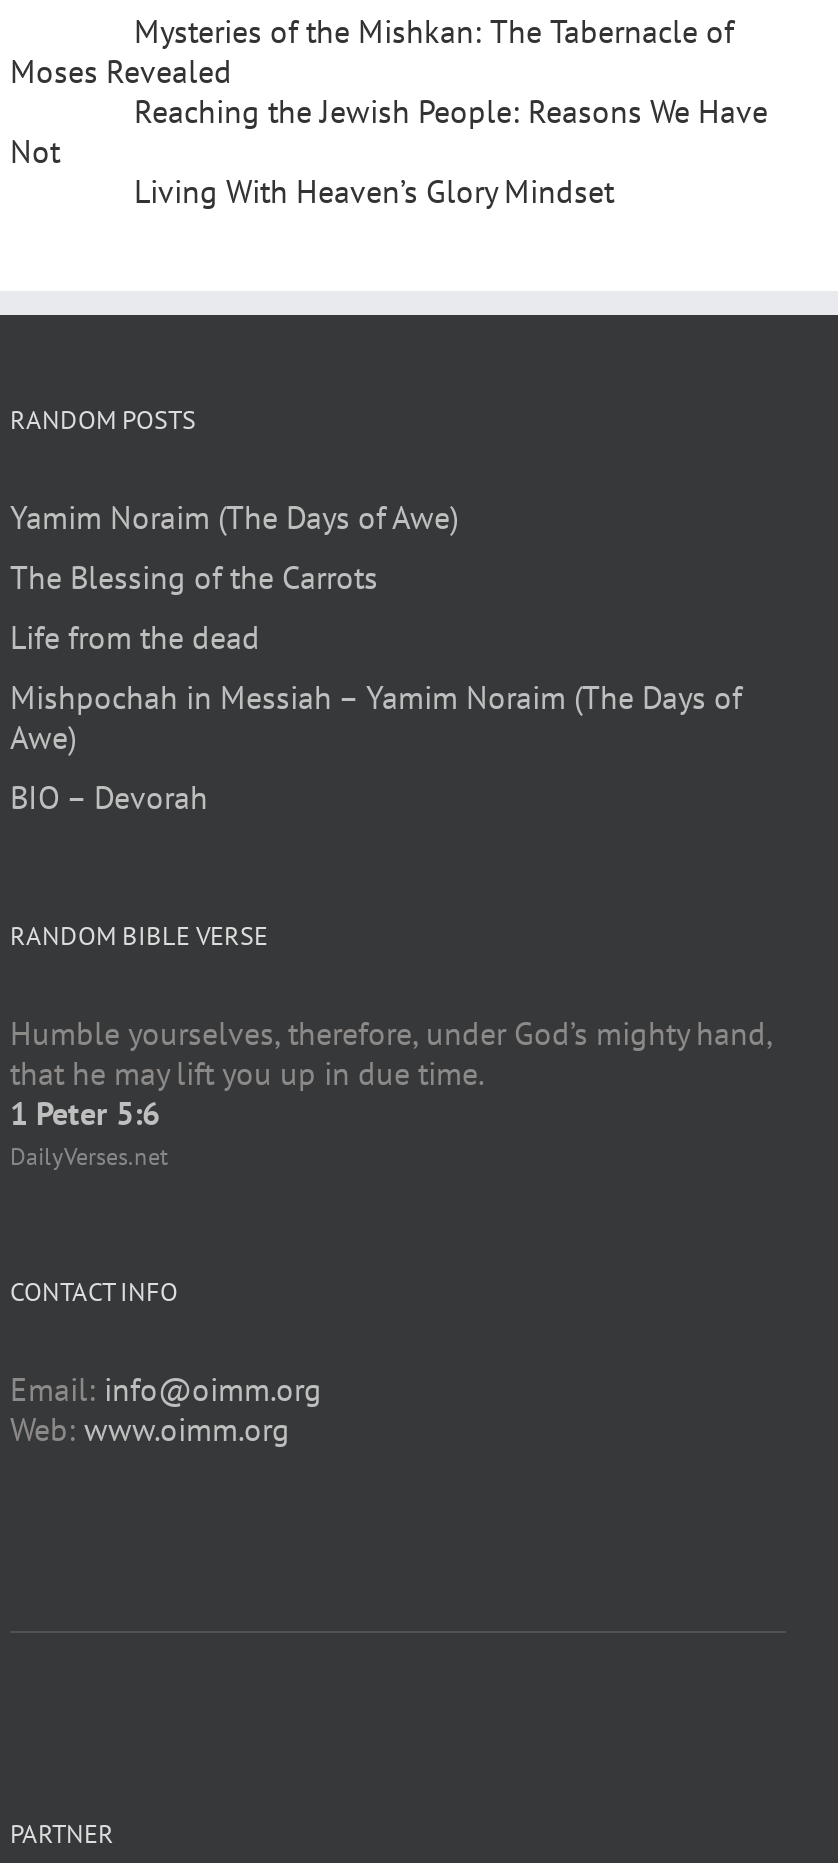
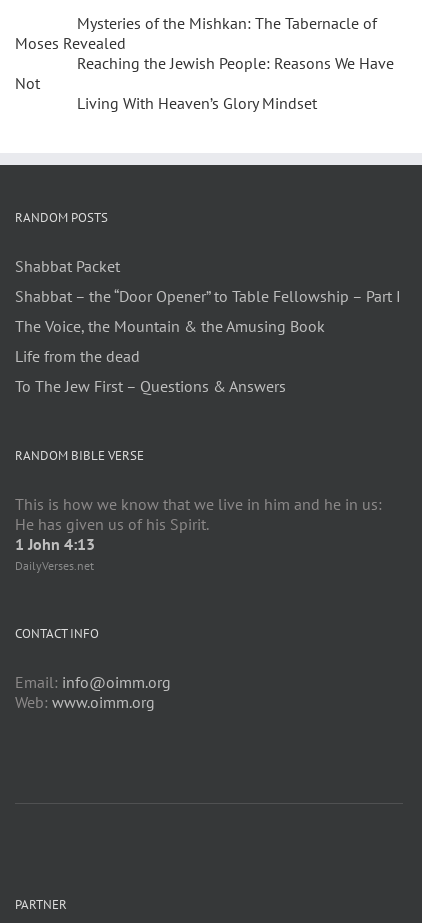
- Yamim Noraim (The Days of Awe)
- The Blessing of the Carrots
+ Shabbat Packet
+ Shabbat – the “Door Opener” to Table Fellowship – Part I
+ The Voice, the Mountain & the Amusing Book

moved down: Life from the dead

- Mishpochah in Messiah – Yamim Noraim (The Days of
- Awe)
- BIO – Devorah
+ To The Jew First – Questions & Answers

- Humble yourselves, therefore, under God’s mighty hand,
- that he may lift you up in due time.
- 1 Peter 5:6
+ This is how we know that we live in him and he in us:
+ He has given us of his Spirit.
+ 1 John 4:13
